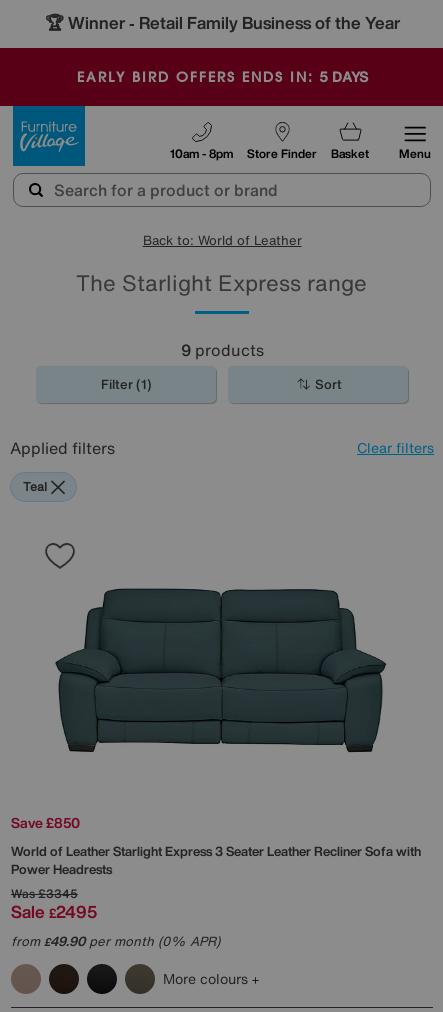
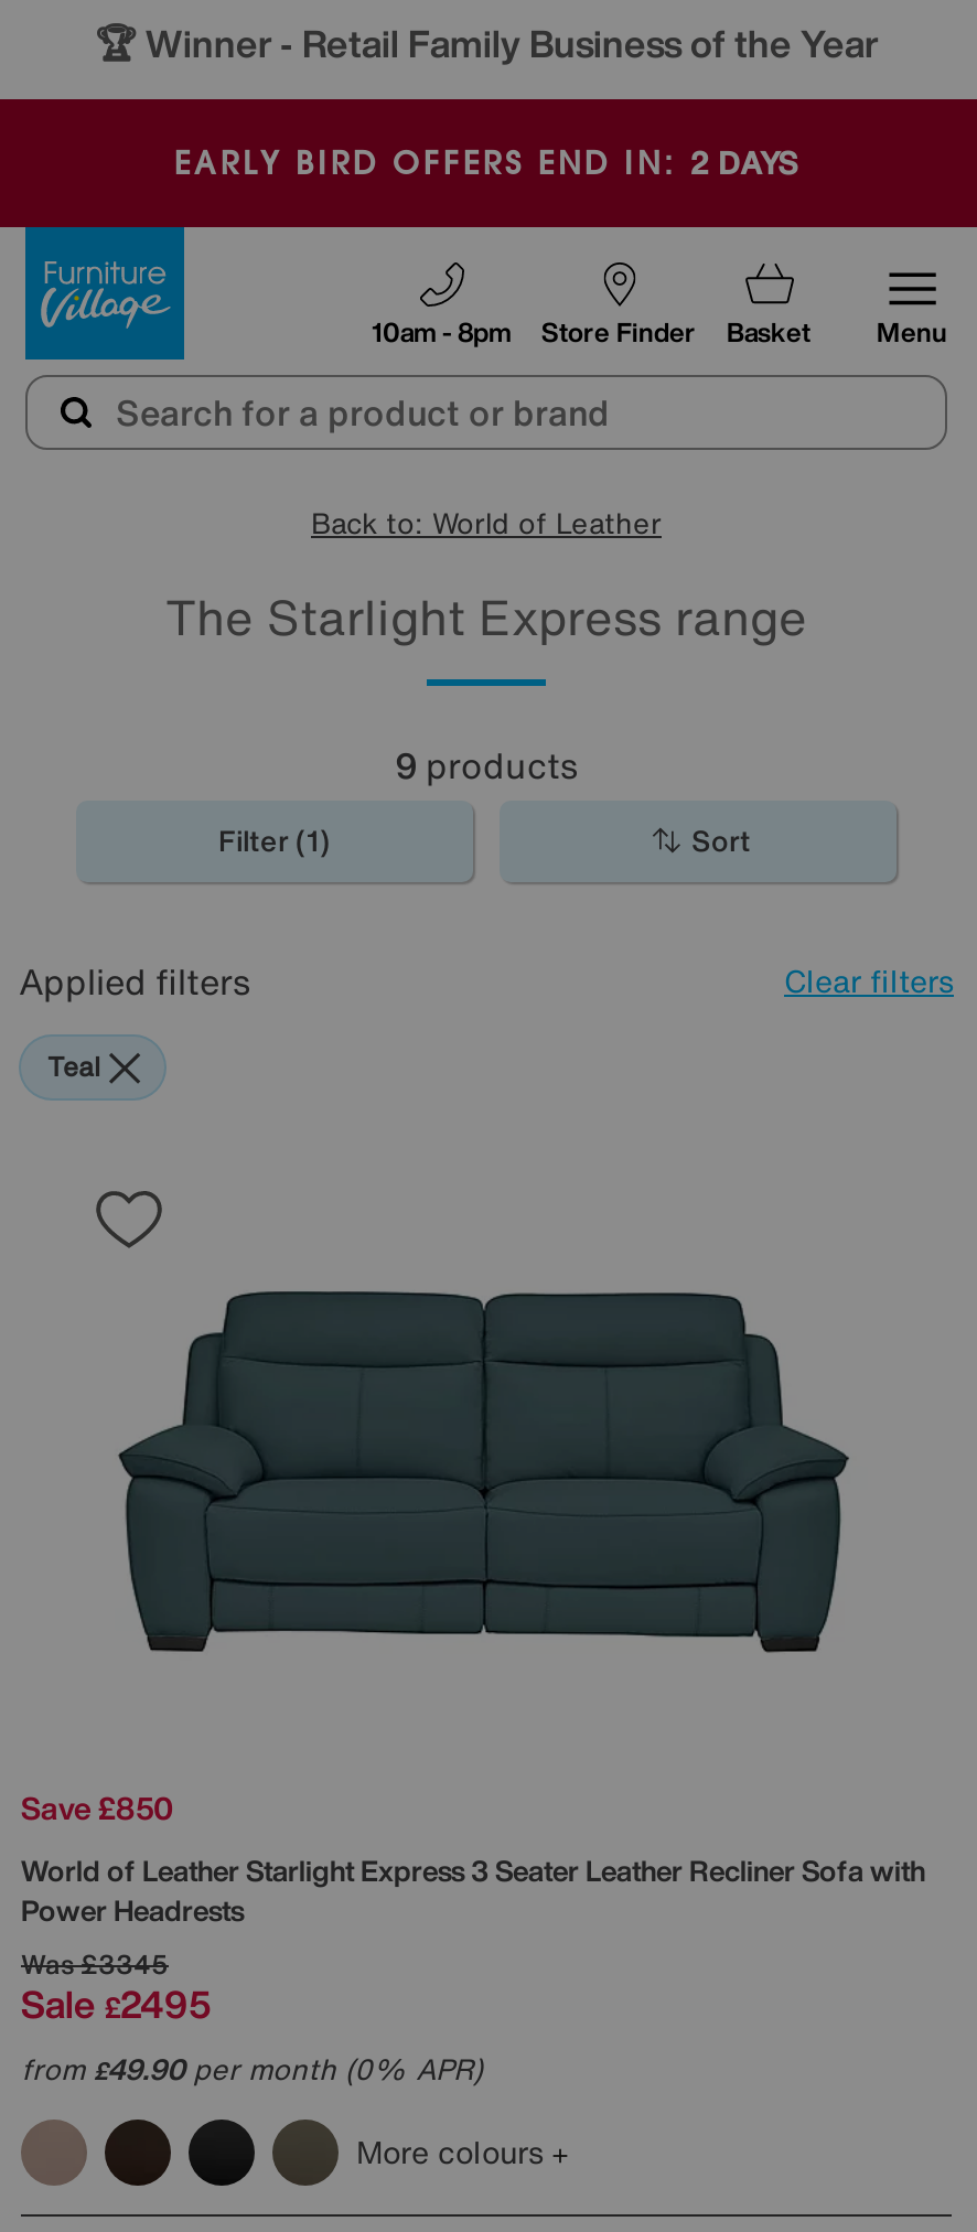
- EARLY BIRD OFFERS ENDS IN: 5 DAYS
+ EARLY BIRD OFFERS END IN: 2 DAYS
